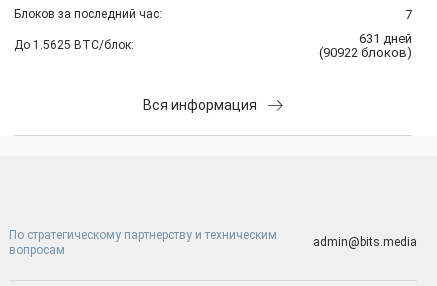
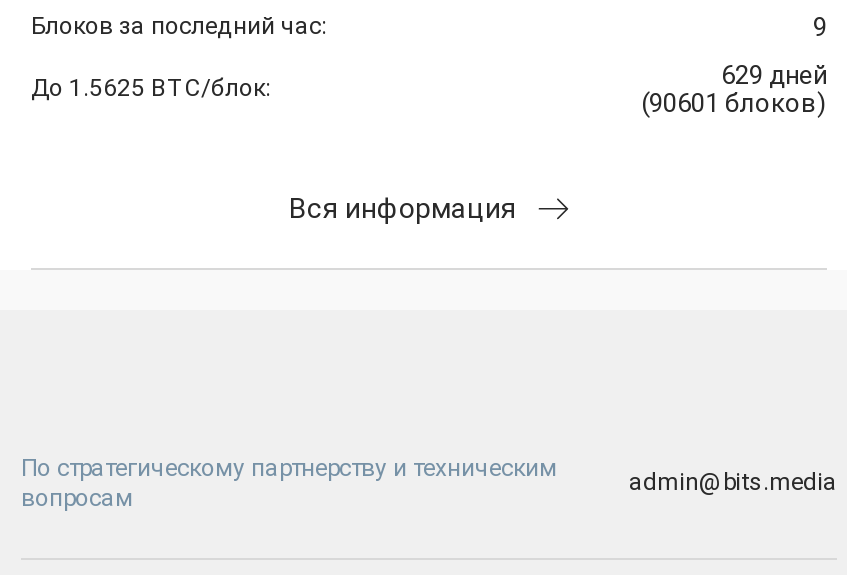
- 7
+ 9

- 631 дней
+ 629 дней

- (90922 блоков)
+ (90601 блоков)
